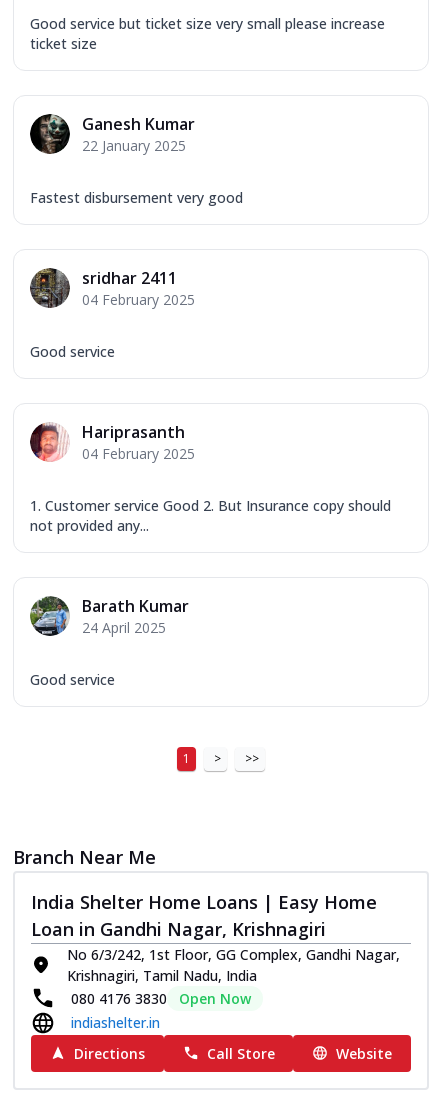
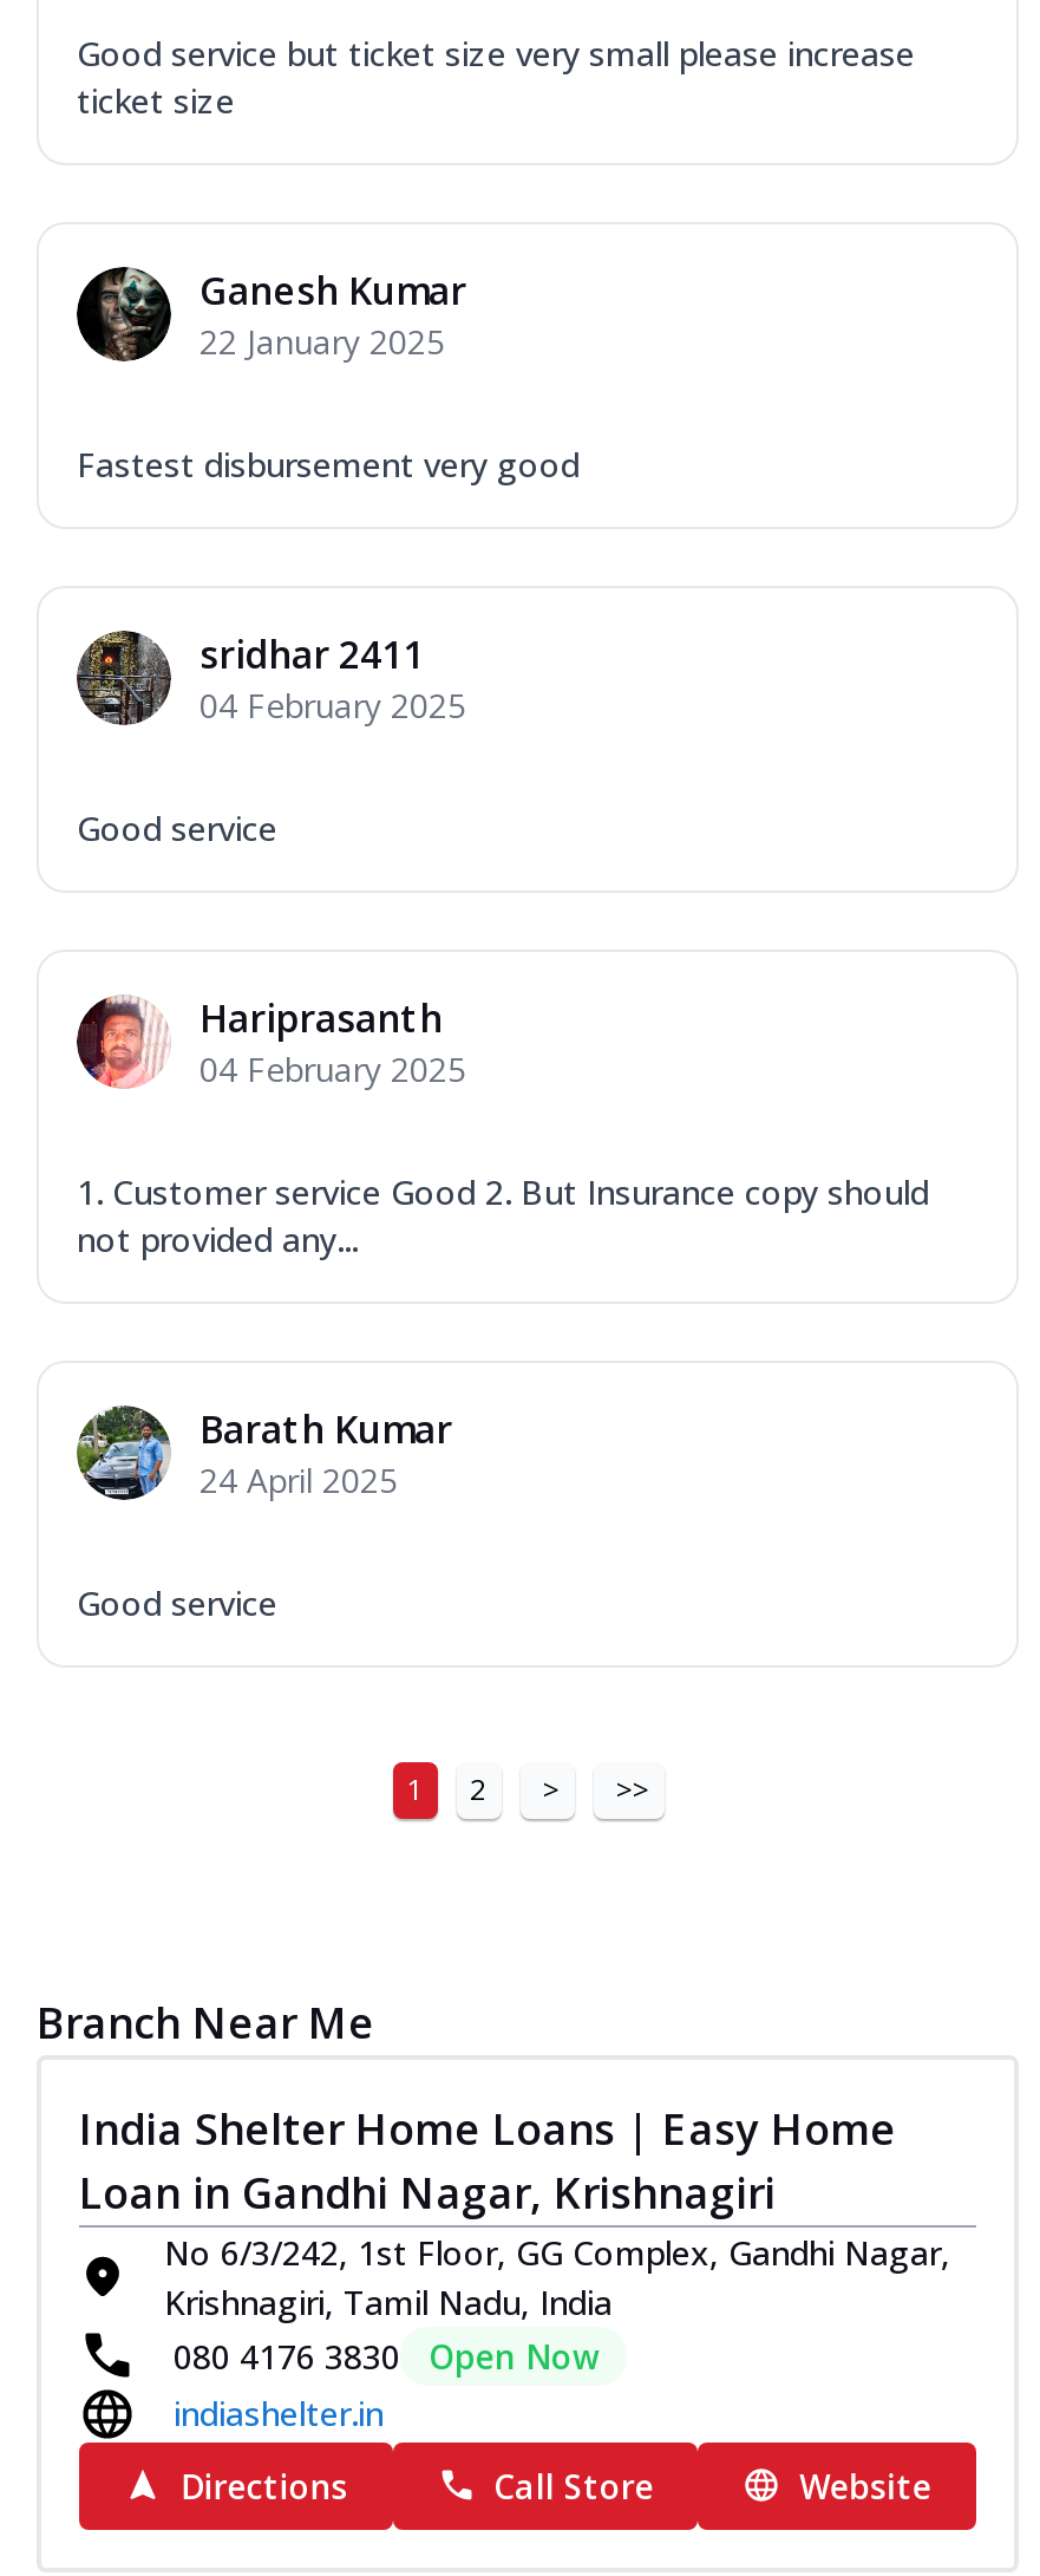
+ 2
